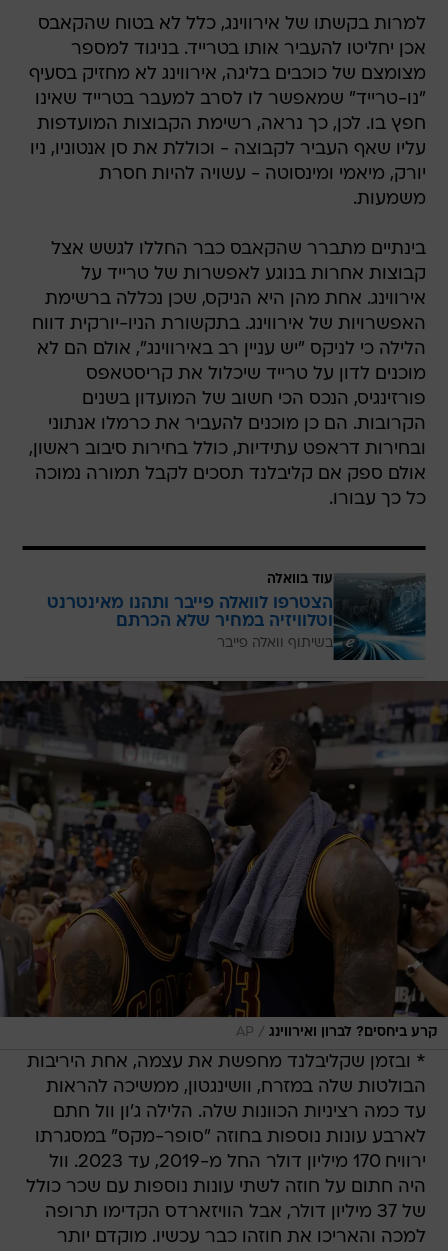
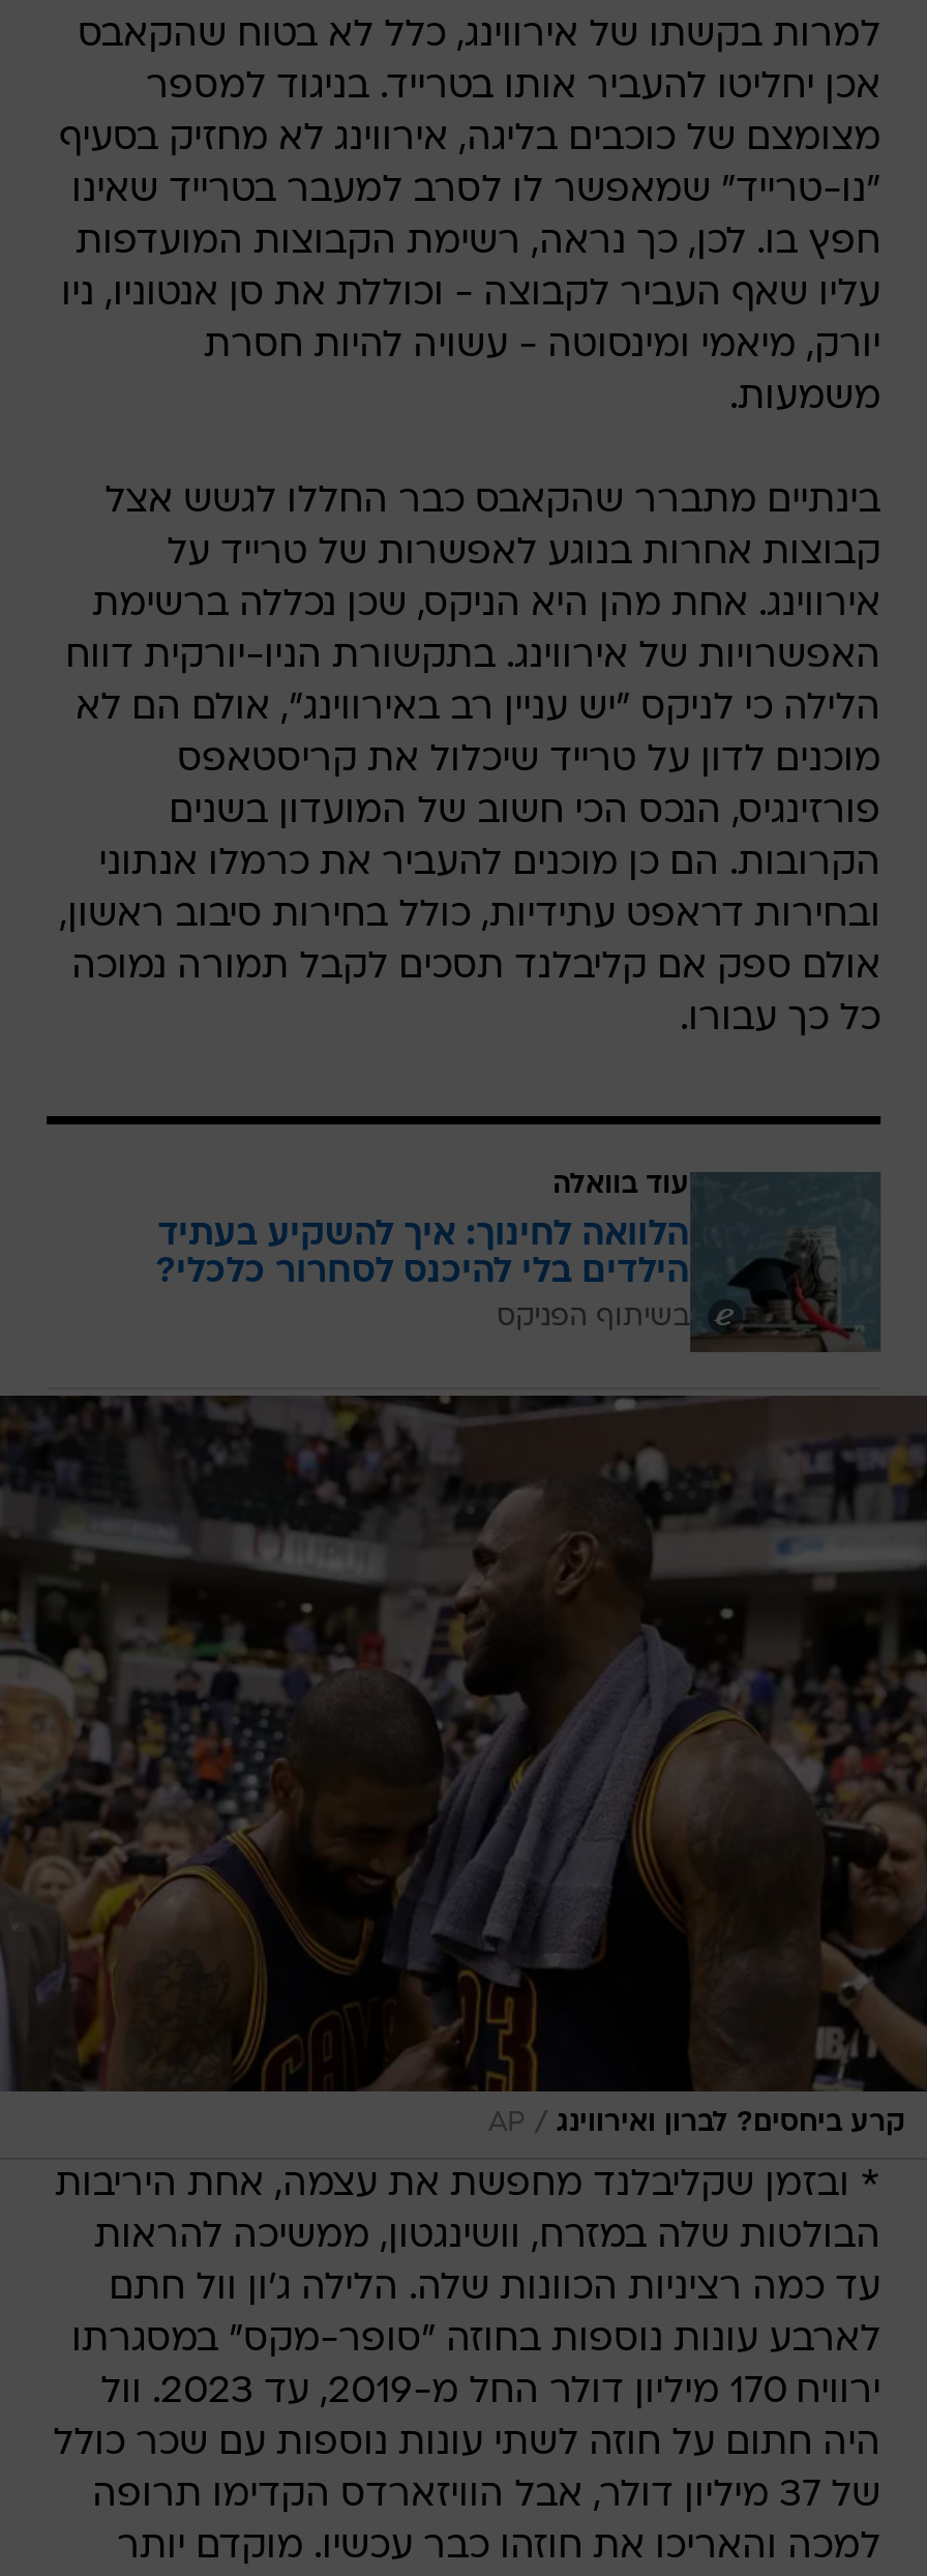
- [image]
- הצטרפו לוואלה פייבר ותהנו מאינטרנט
- וטלוויזיה במחיר שלא הכרתם
- בשיתוף וואלה פייבר
+ [image]
+ הלוואה לחינוך: איך להשקיע בעתיד
+ הילדים בלי להיכנס לסחרור כלכלי?
+ בשיתוף הפניקס
